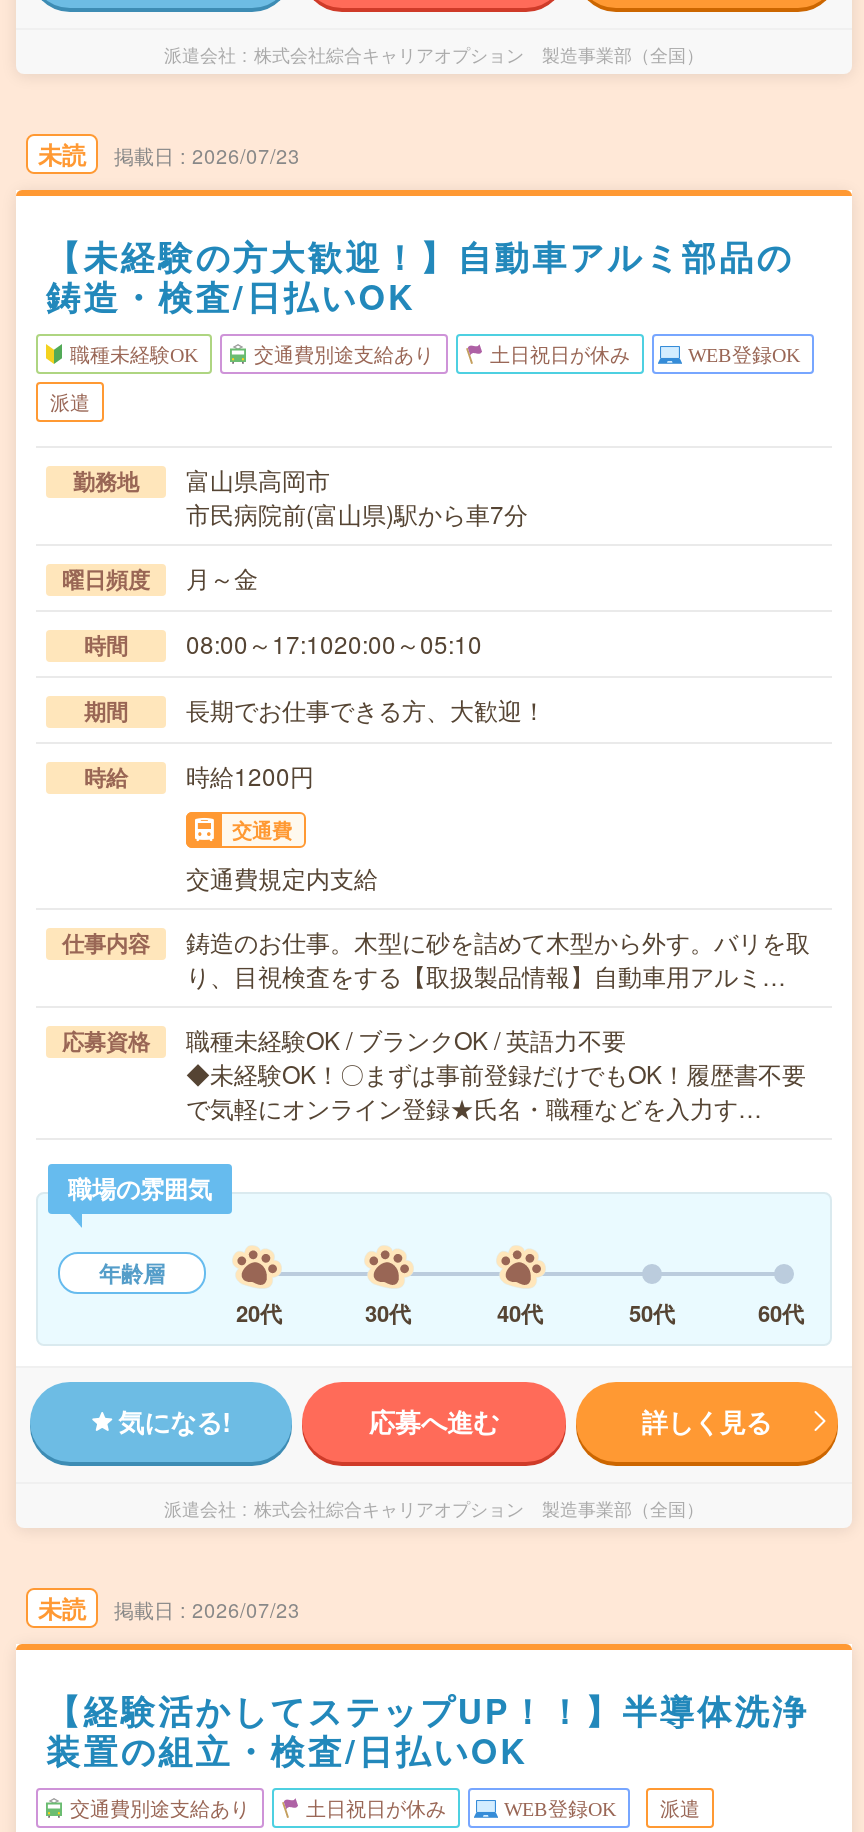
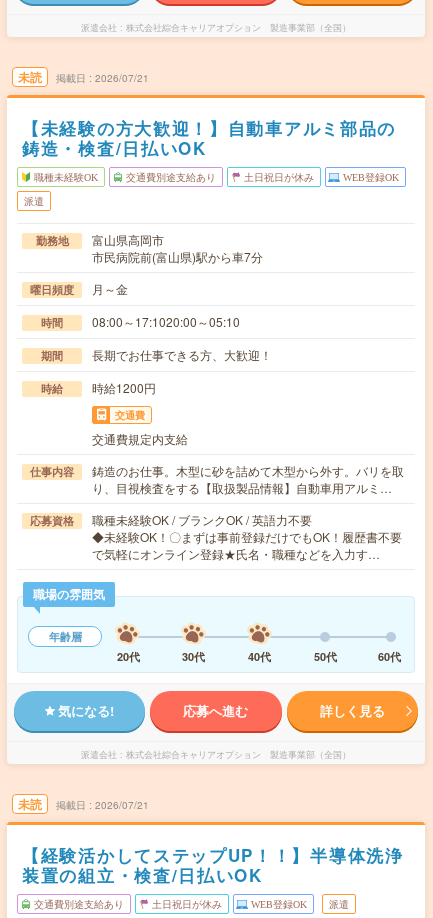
- 2026/07/23
+ 2026/07/21

- 2026/07/23
+ 2026/07/21
